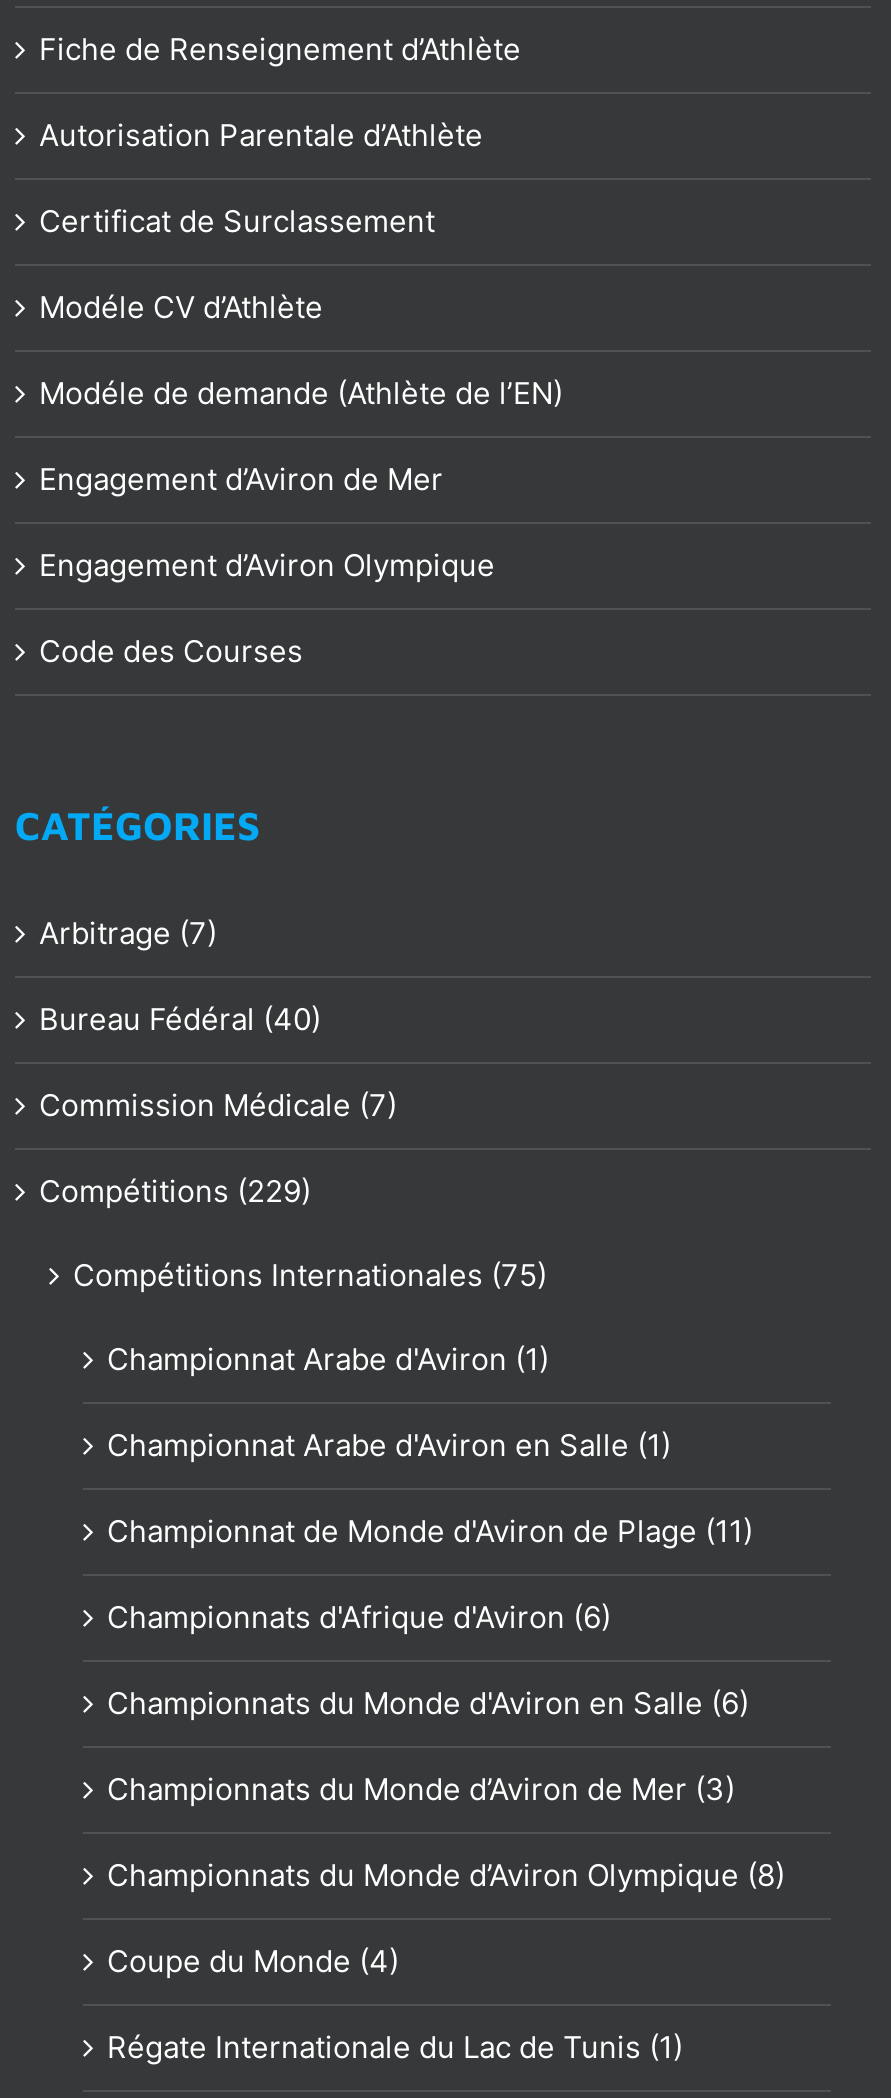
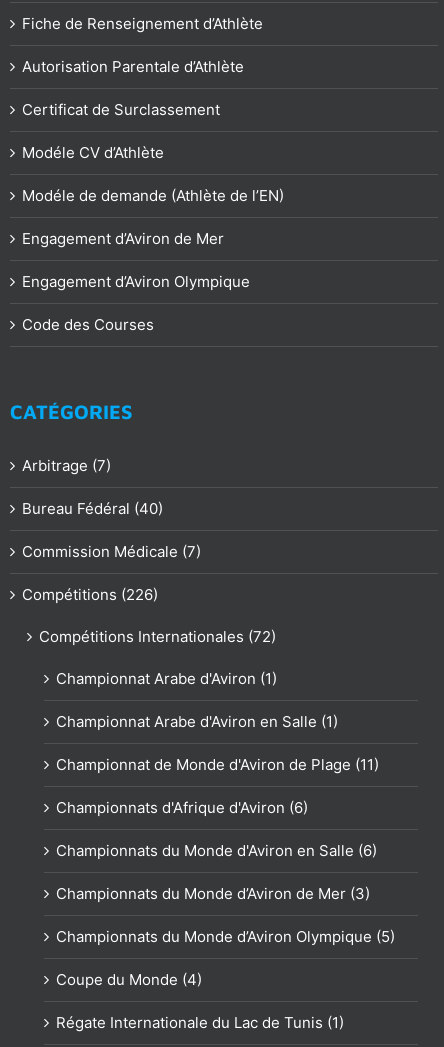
- Compétitions (229)
+ Compétitions (226)

- Compétitions Internationales (75)
+ Compétitions Internationales (72)

- Championnats du Monde d’Aviron Olympique (8)
+ Championnats du Monde d’Aviron Olympique (5)
